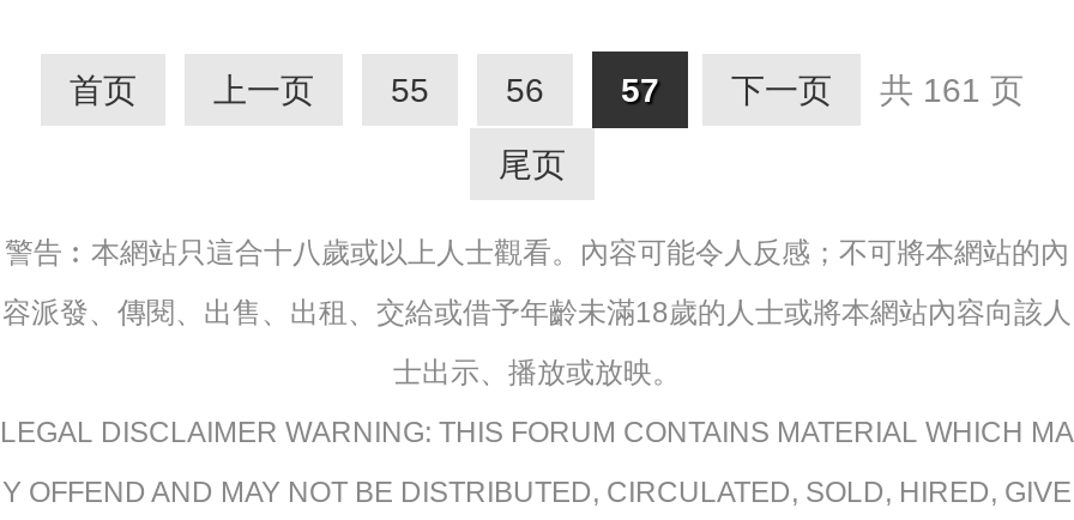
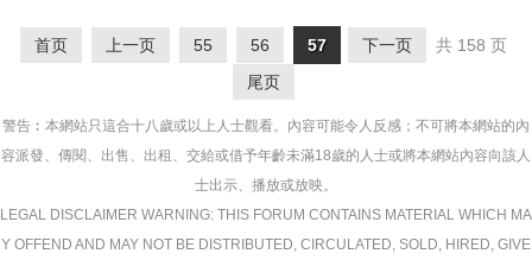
- 首页 上一页 55 56 57 下一页 共 161 页
+ 首页 上一页 55 56 57 下一页 共 158 页
